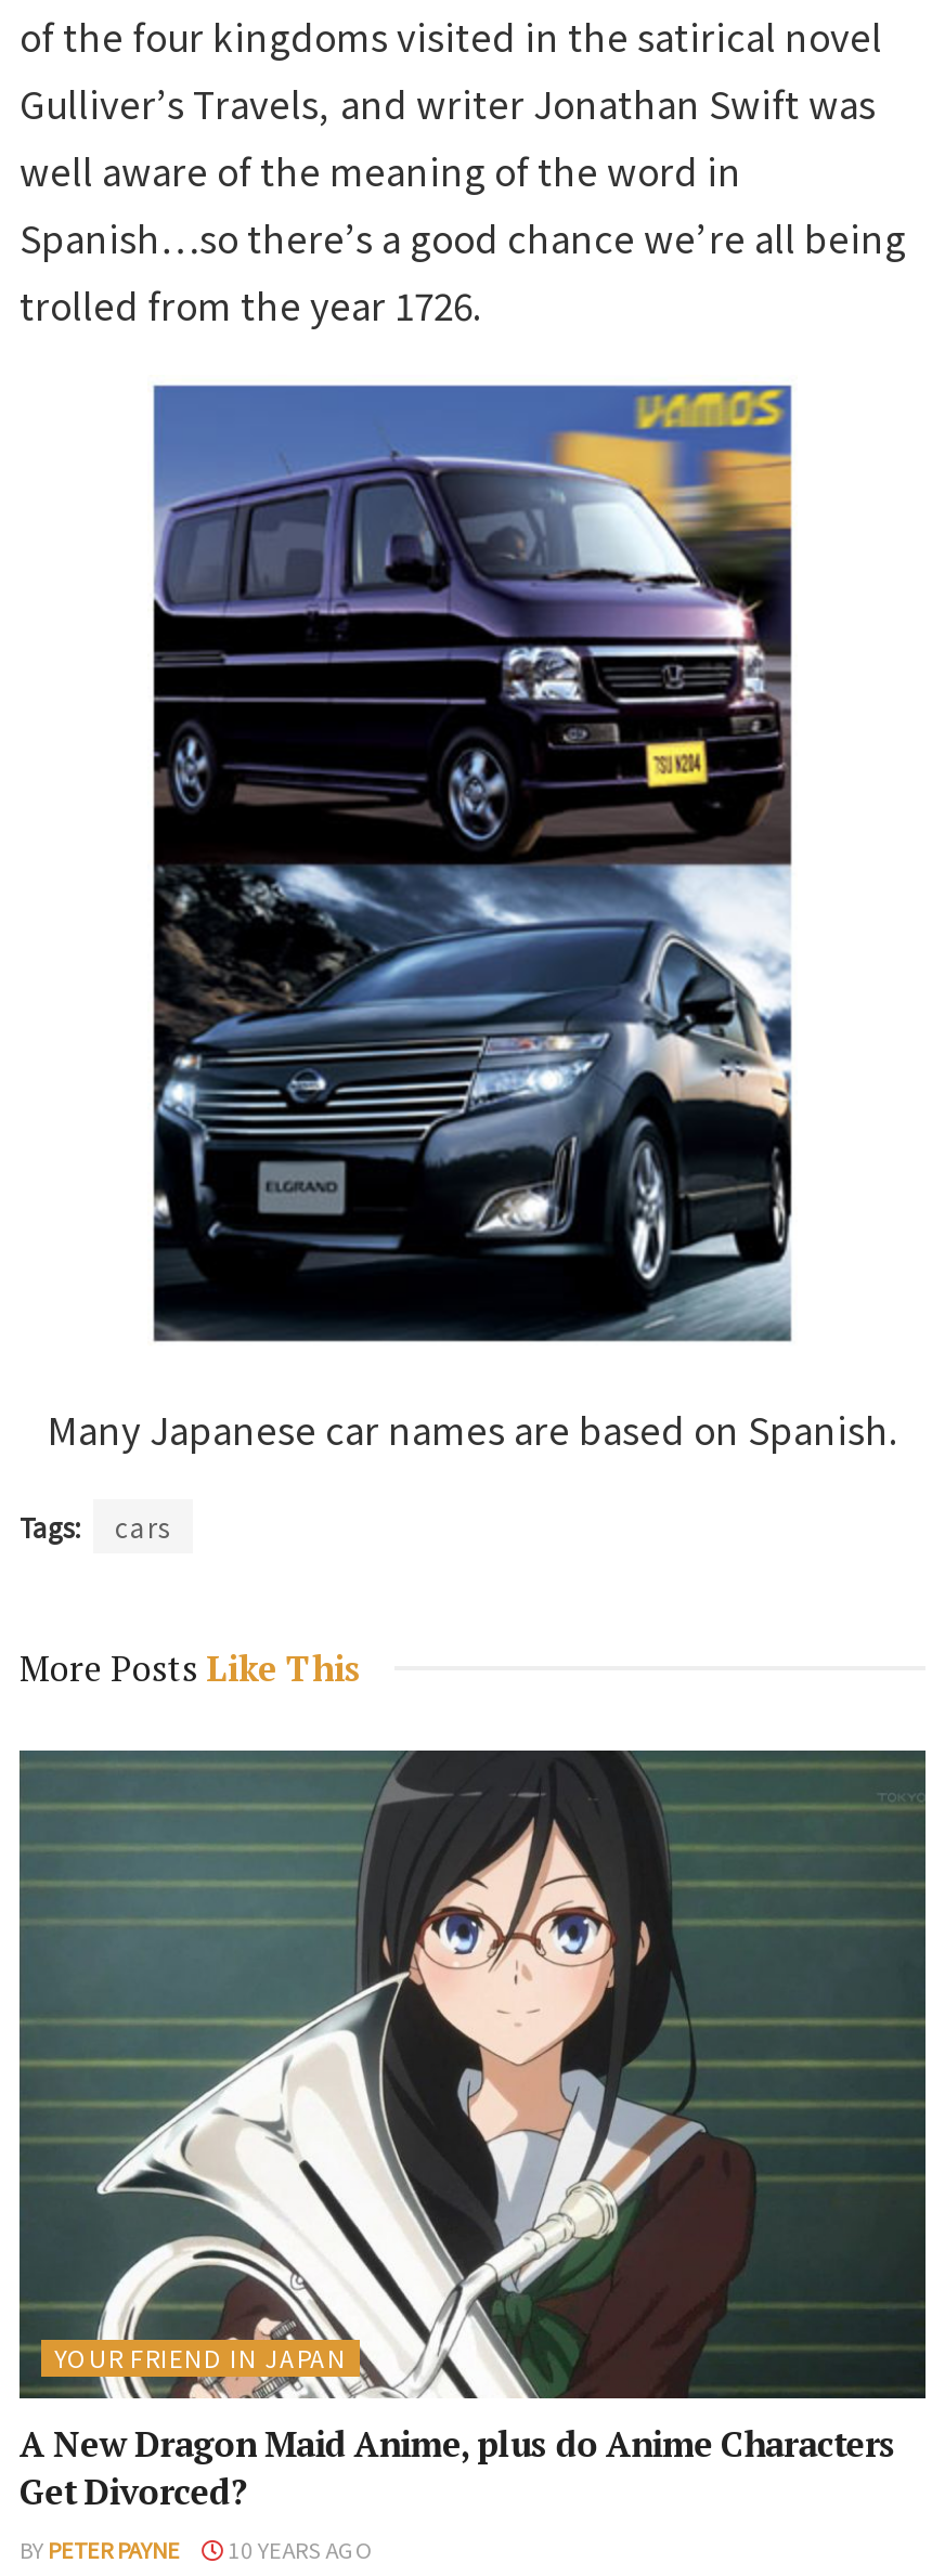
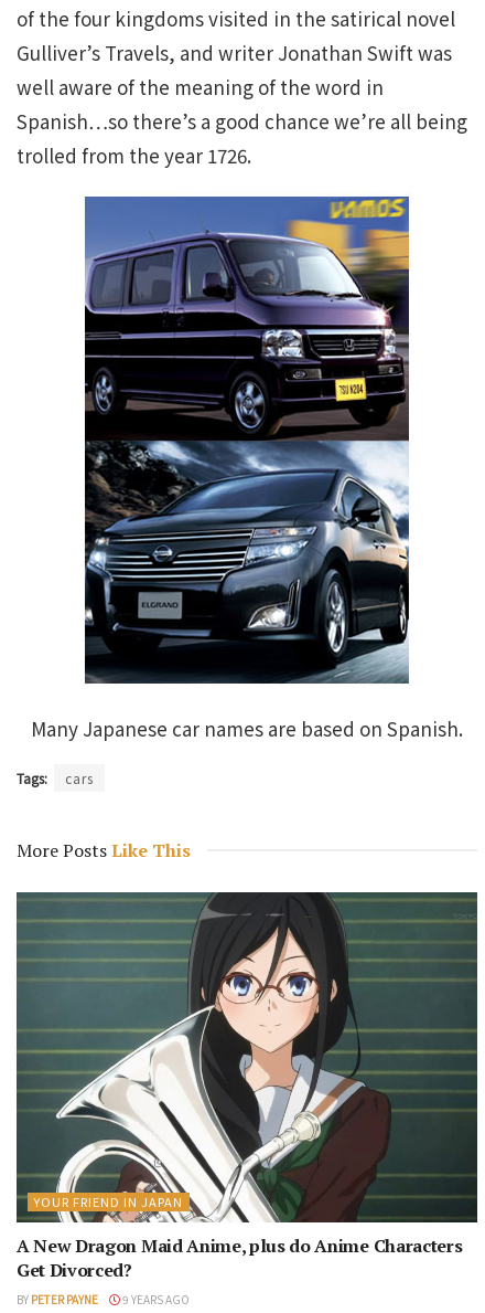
- BY PETER PAYNE 10 YEARS AGO
+ BY PETER PAYNE 9 YEARS AGO
